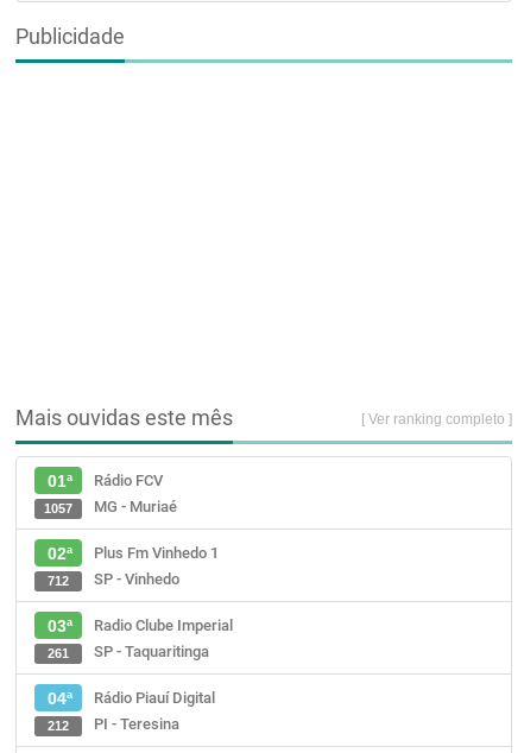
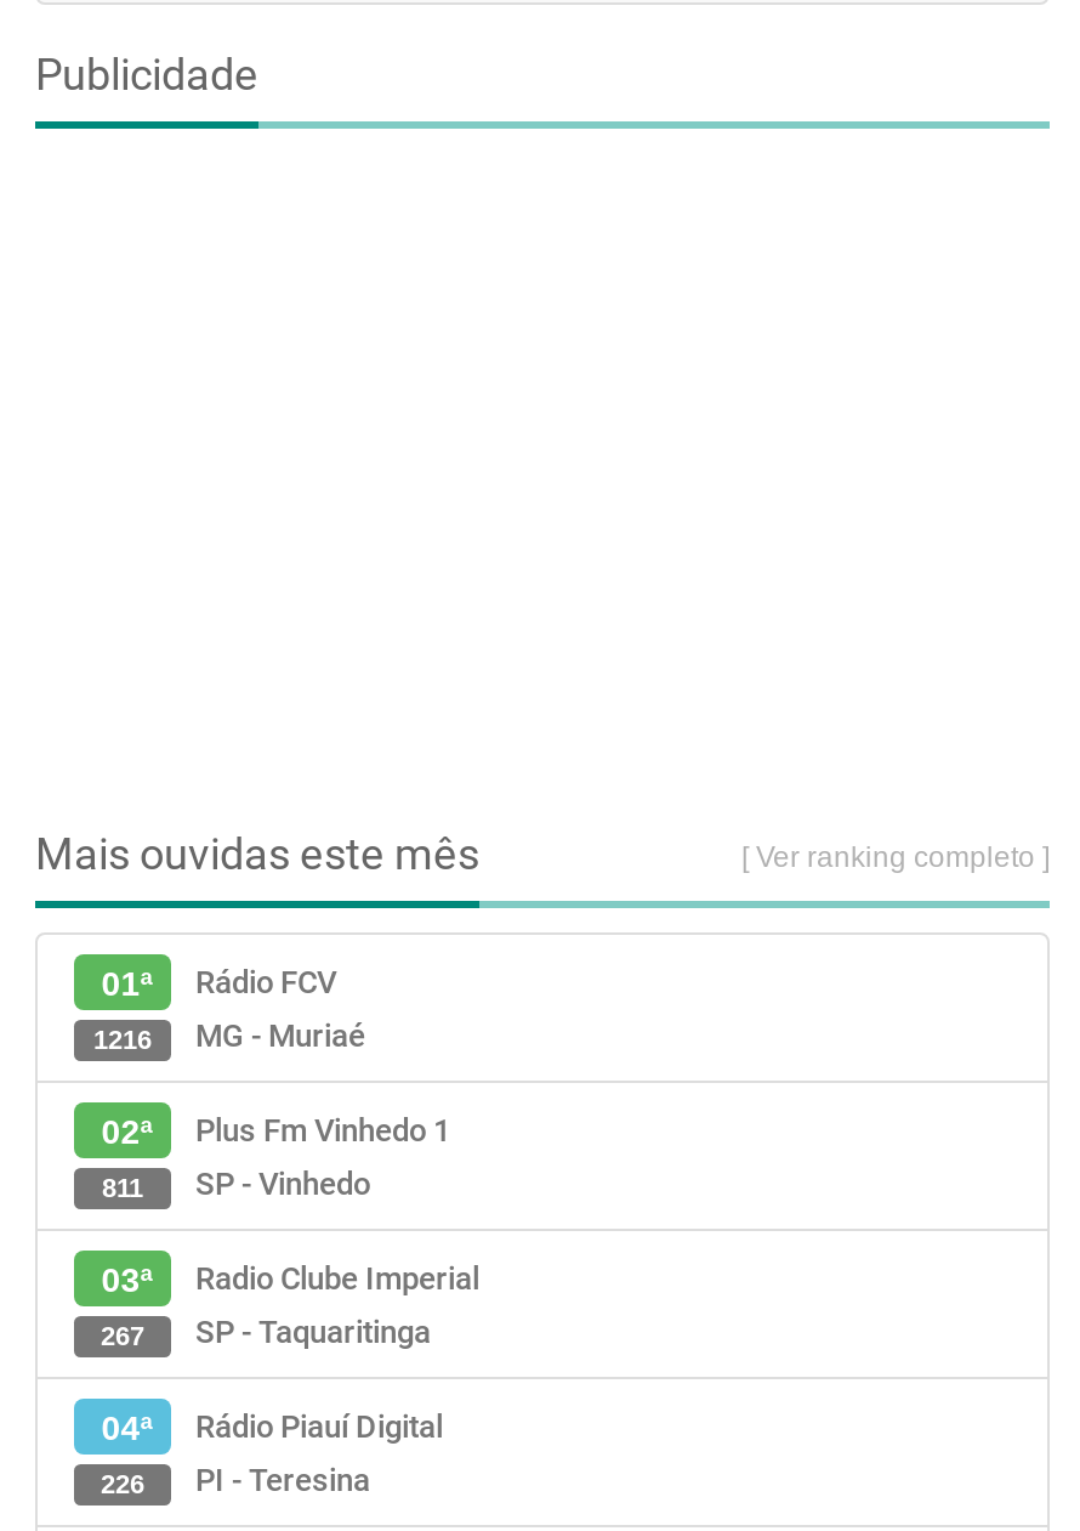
- 1057 MG - Muriaé
+ 1216 MG - Muriaé

- 712 SP - Vinhedo
+ 811 SP - Vinhedo

- 261 SP - Taquaritinga
+ 267 SP - Taquaritinga

- 212 PI - Teresina
+ 226 PI - Teresina
